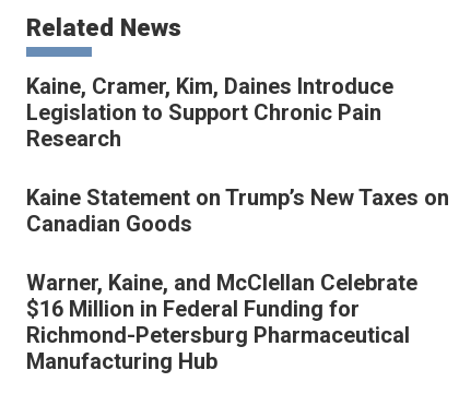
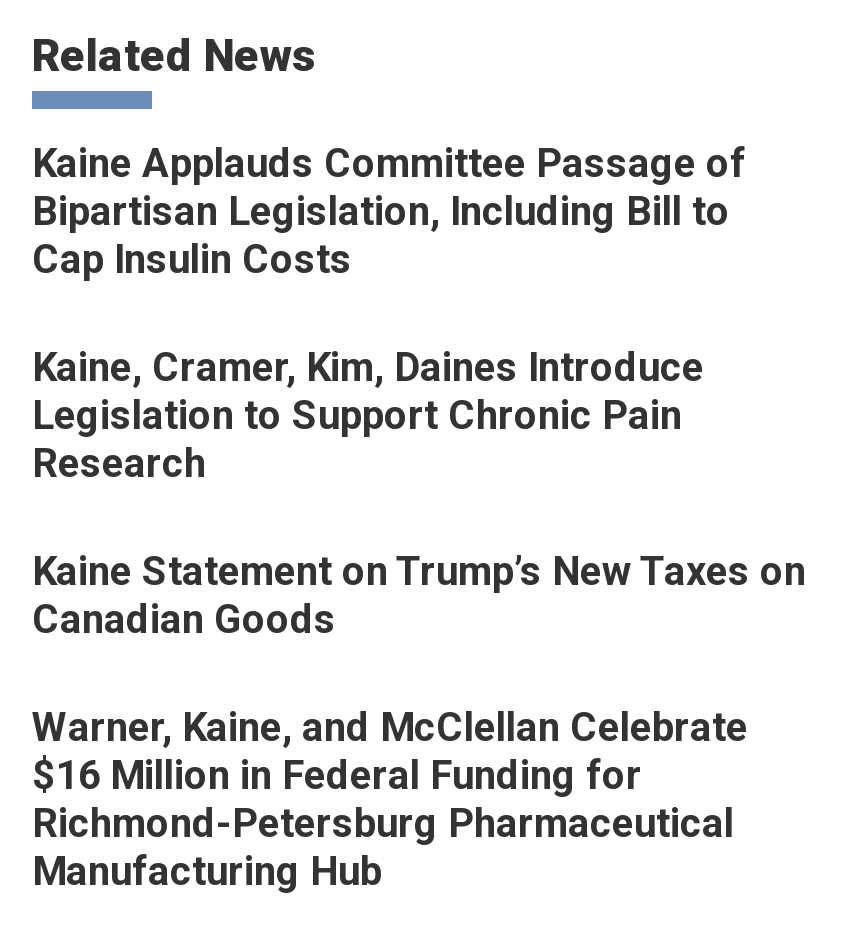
+ Kaine Applauds Committee Passage of
+ Bipartisan Legislation, Including Bill to
+ Cap Insulin Costs
